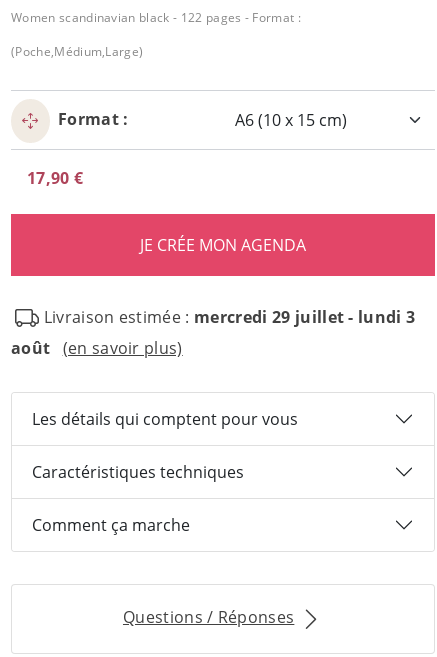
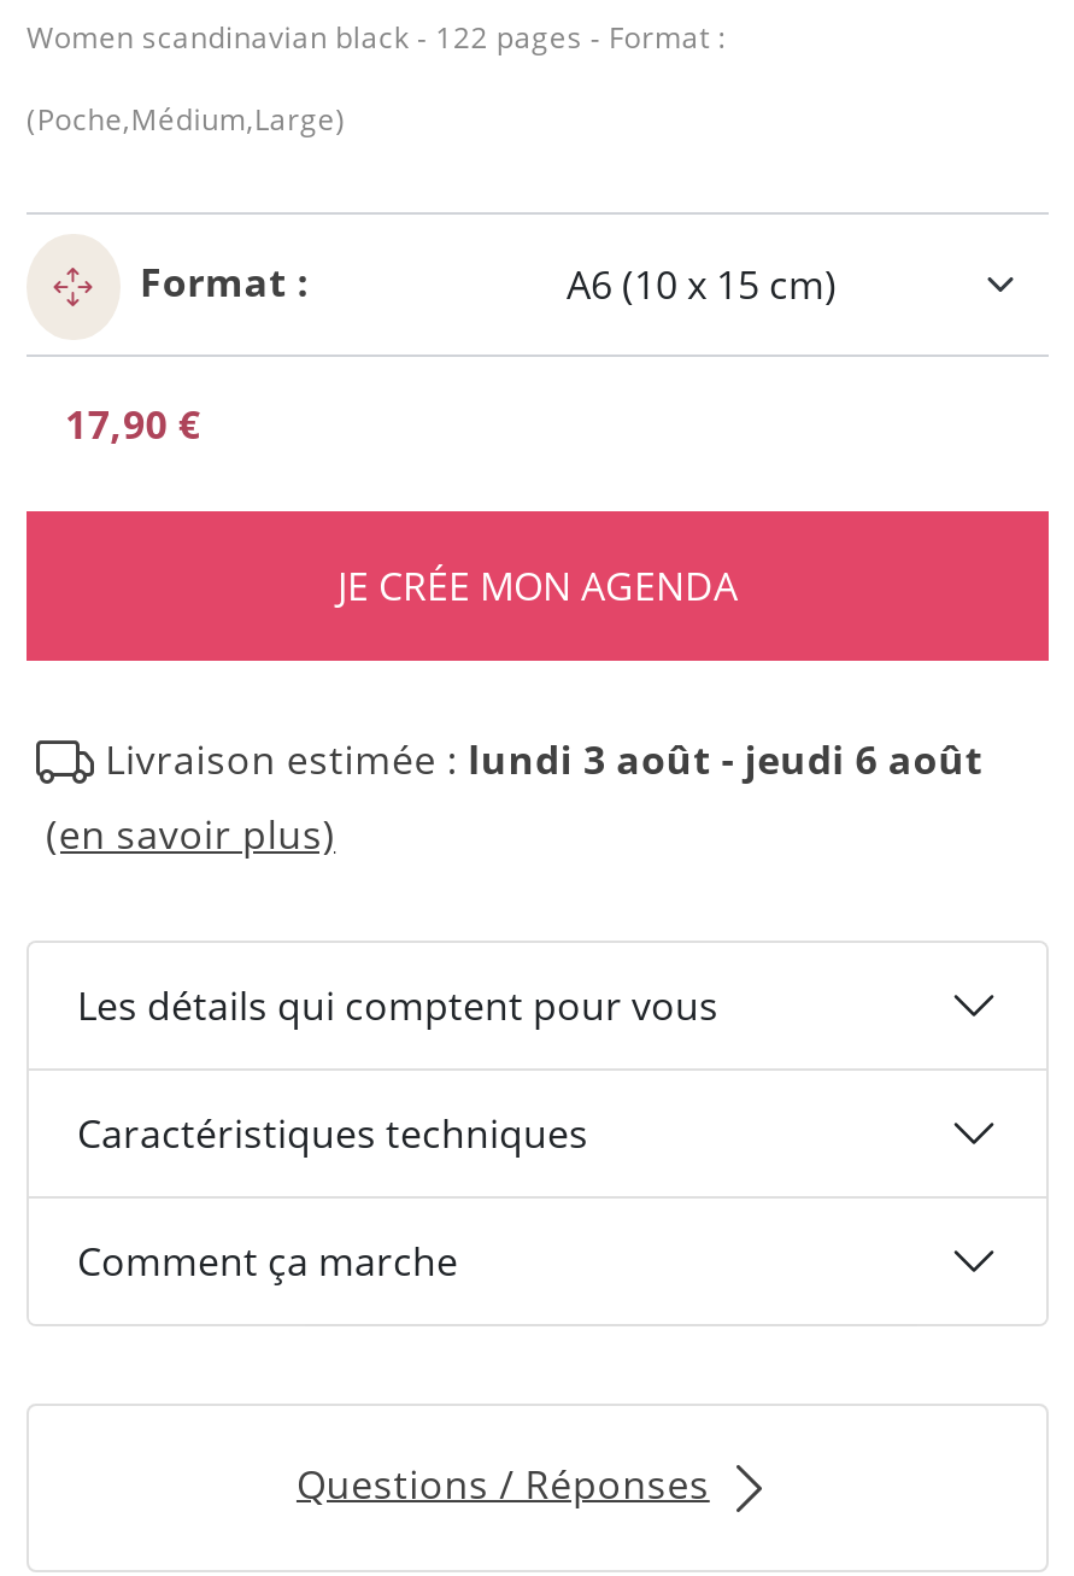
- Livraison estimée : mercredi 29 juillet - lundi 3
- août (en savoir plus)
+ Livraison estimée : lundi 3 août - jeudi 6 août
+ (en savoir plus)
